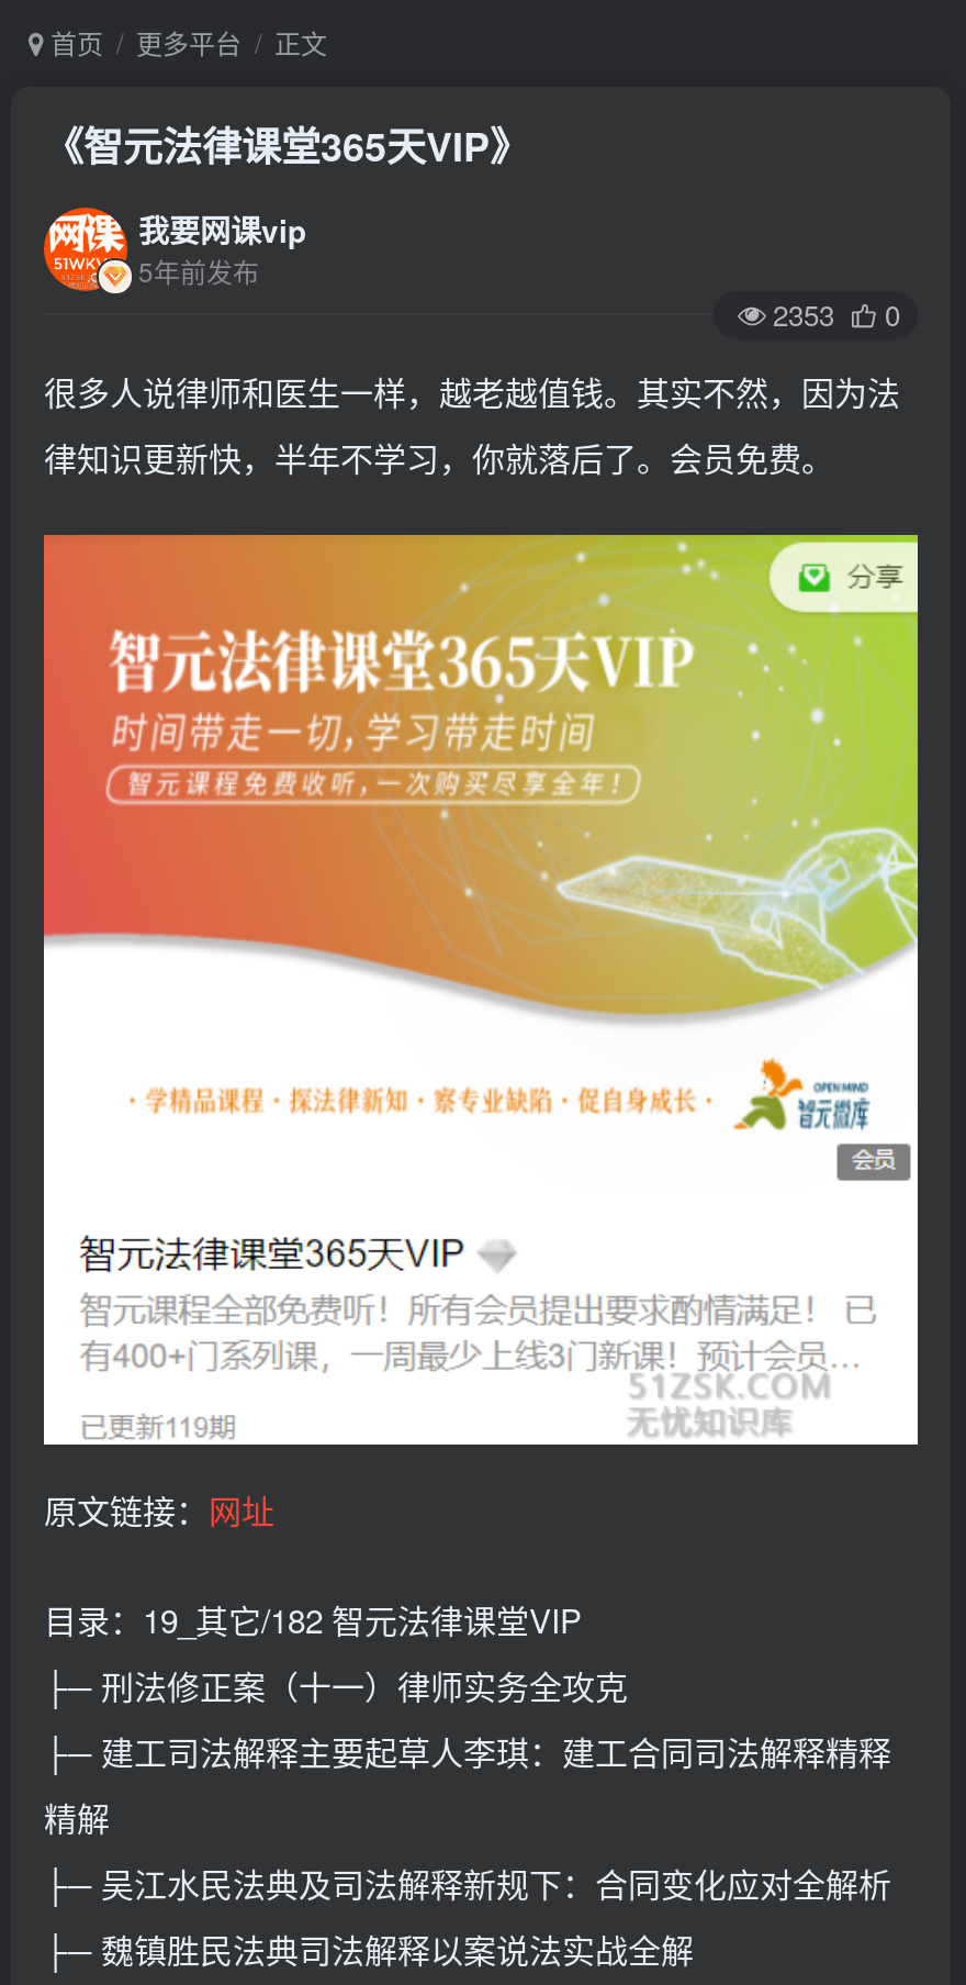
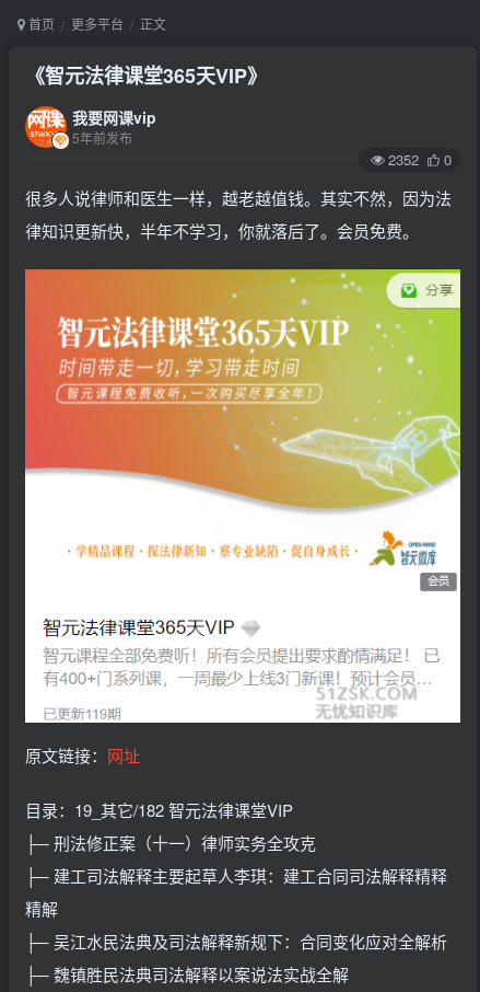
- 2353 0
+ 2352 0
